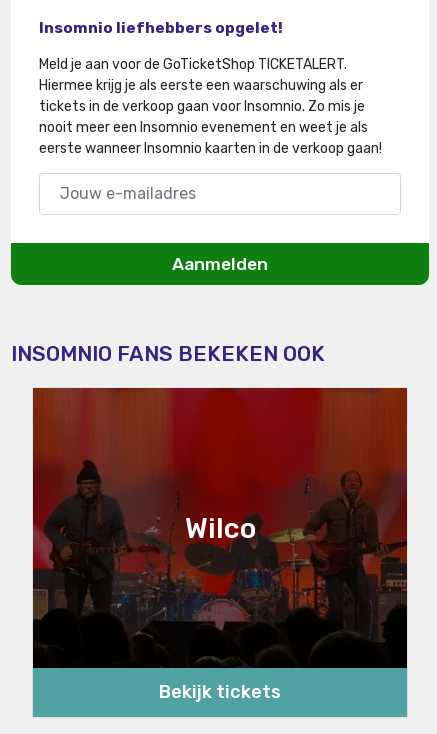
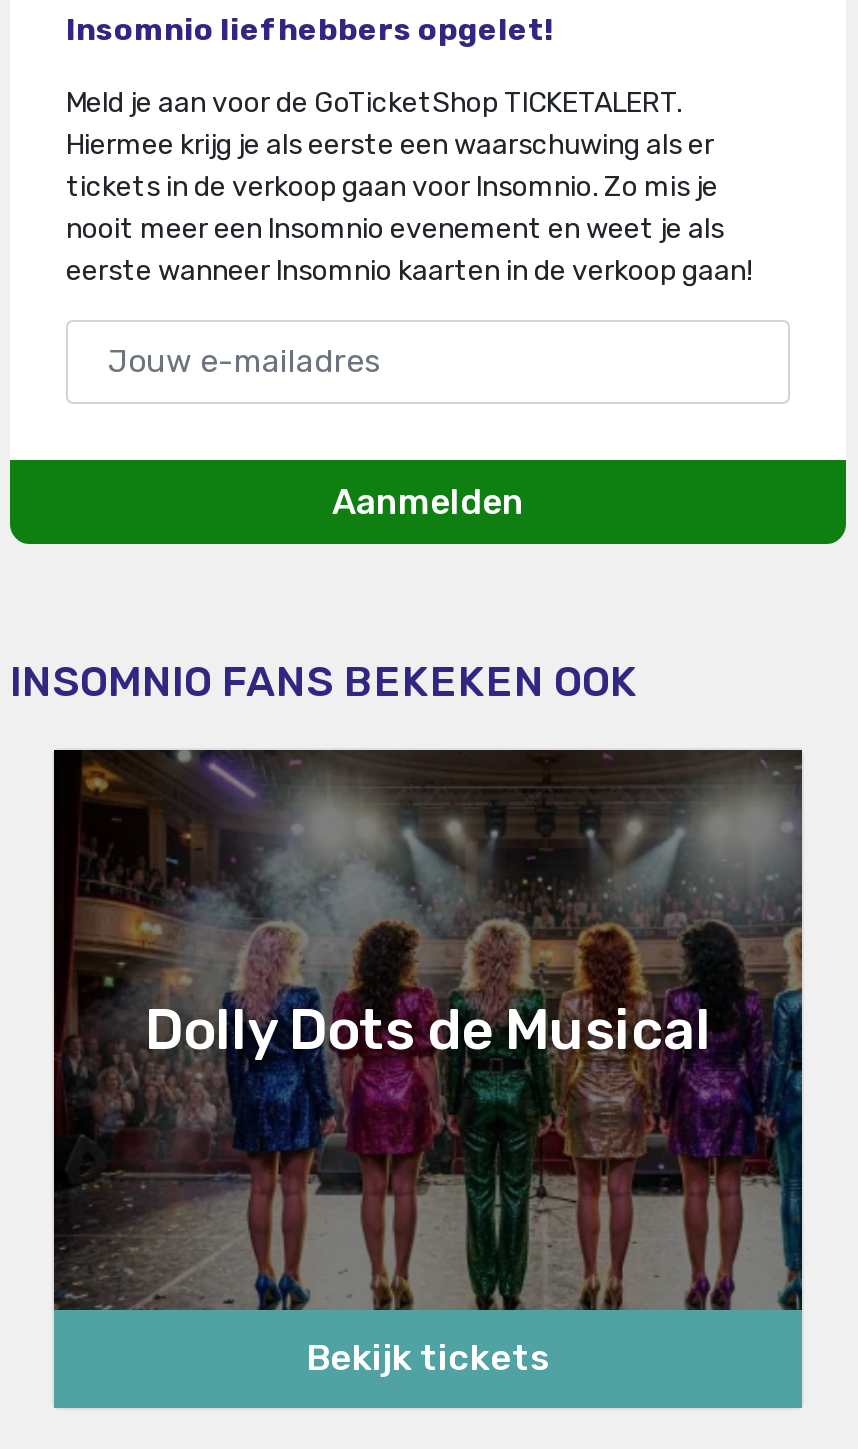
- [image]
- Wilco
+ [image]
+ Dolly Dots de Musical
